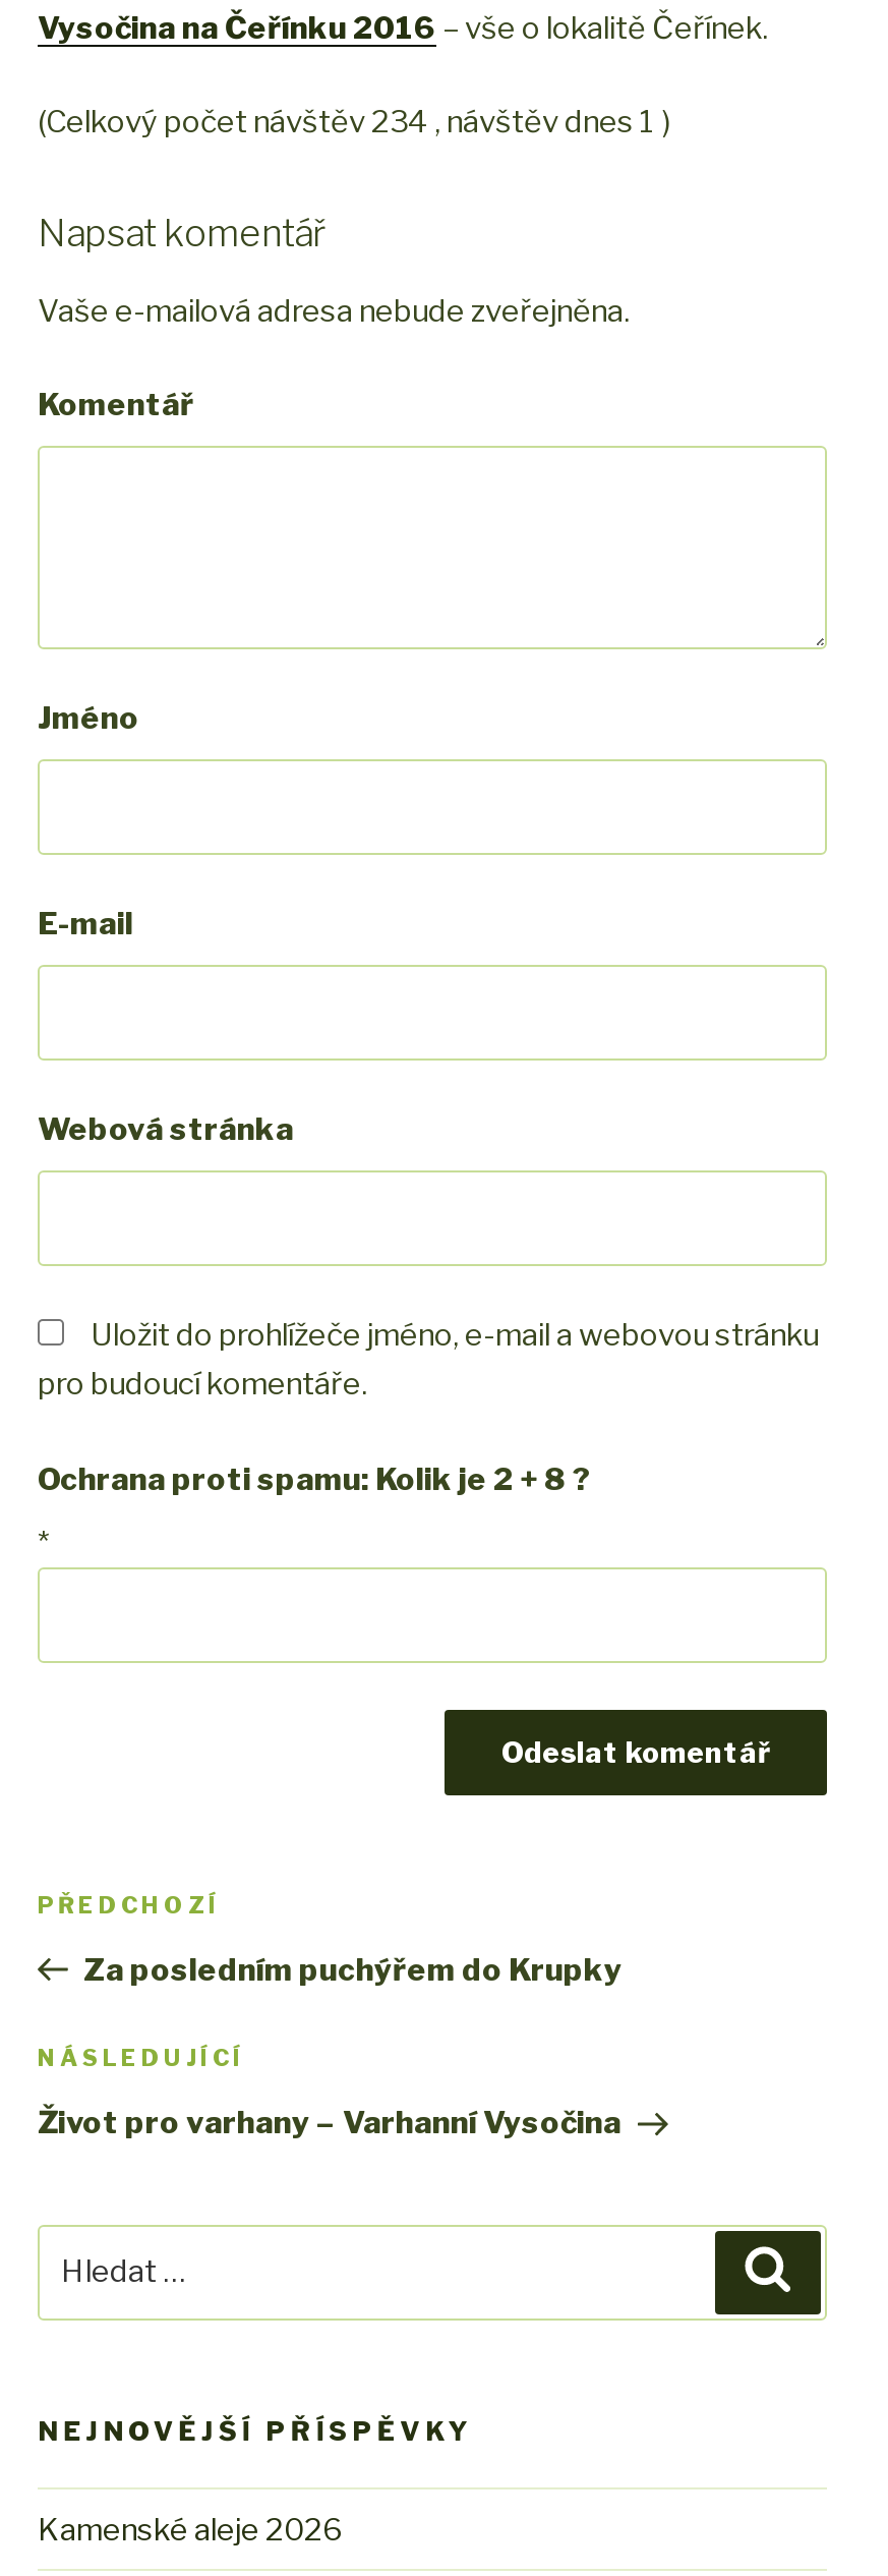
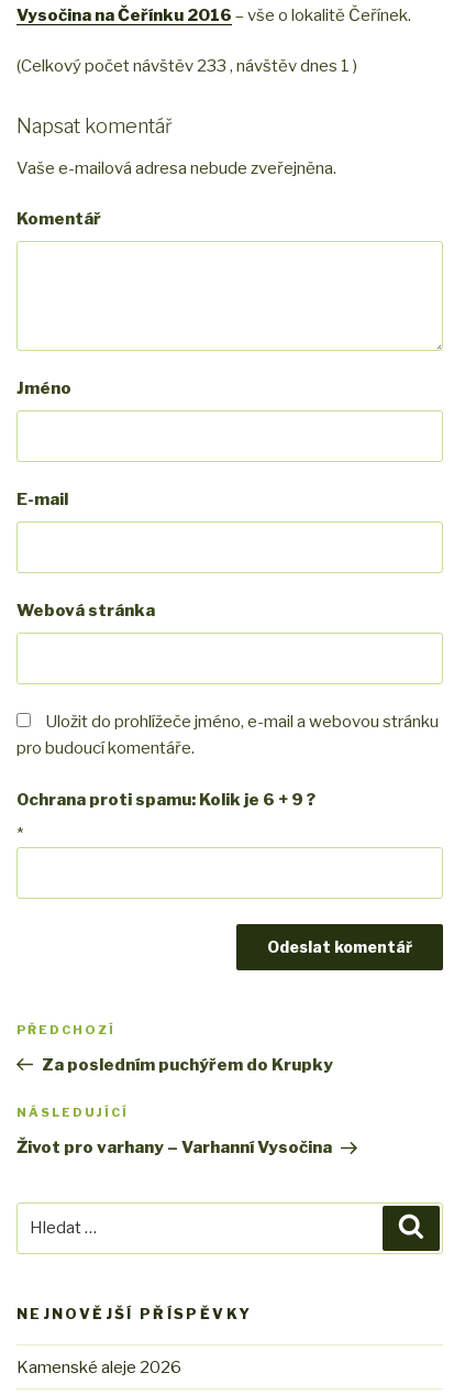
- (Celkový počet návštěv 234 , návštěv dnes 1 )
+ (Celkový počet návštěv 233 , návštěv dnes 1 )

- Ochrana proti spamu: Kolik je 2 + 8 ?
+ Ochrana proti spamu: Kolik je 6 + 9 ?
